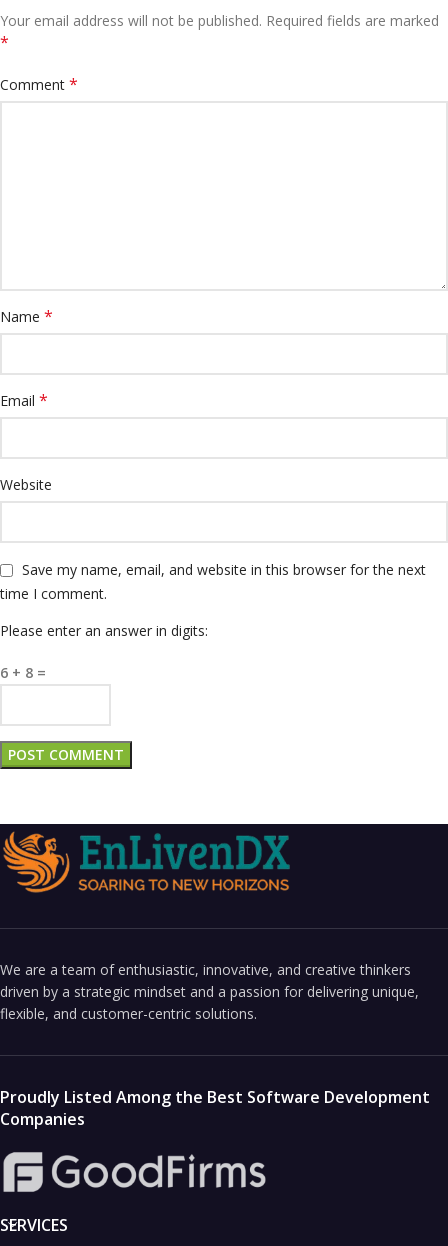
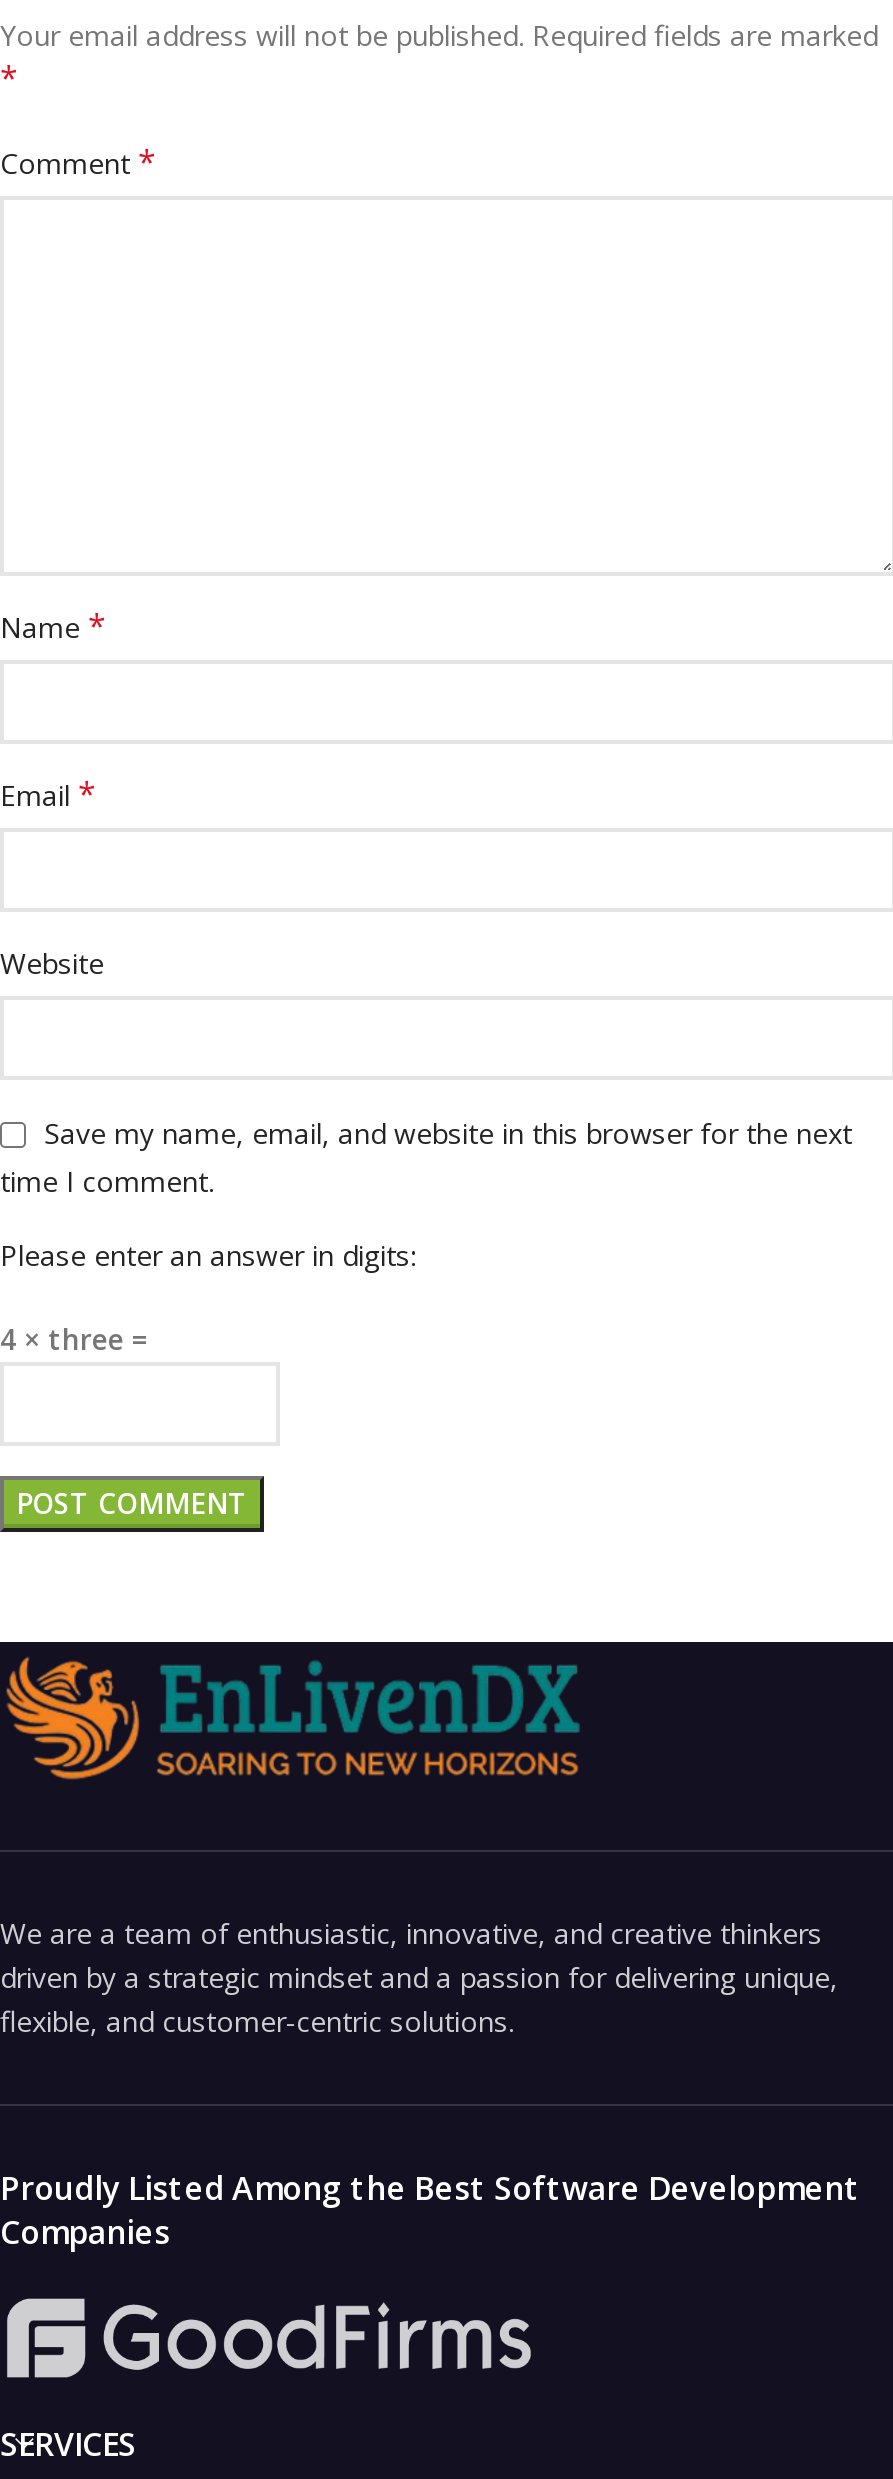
- 6 + 8 =
+ 4 × three =
